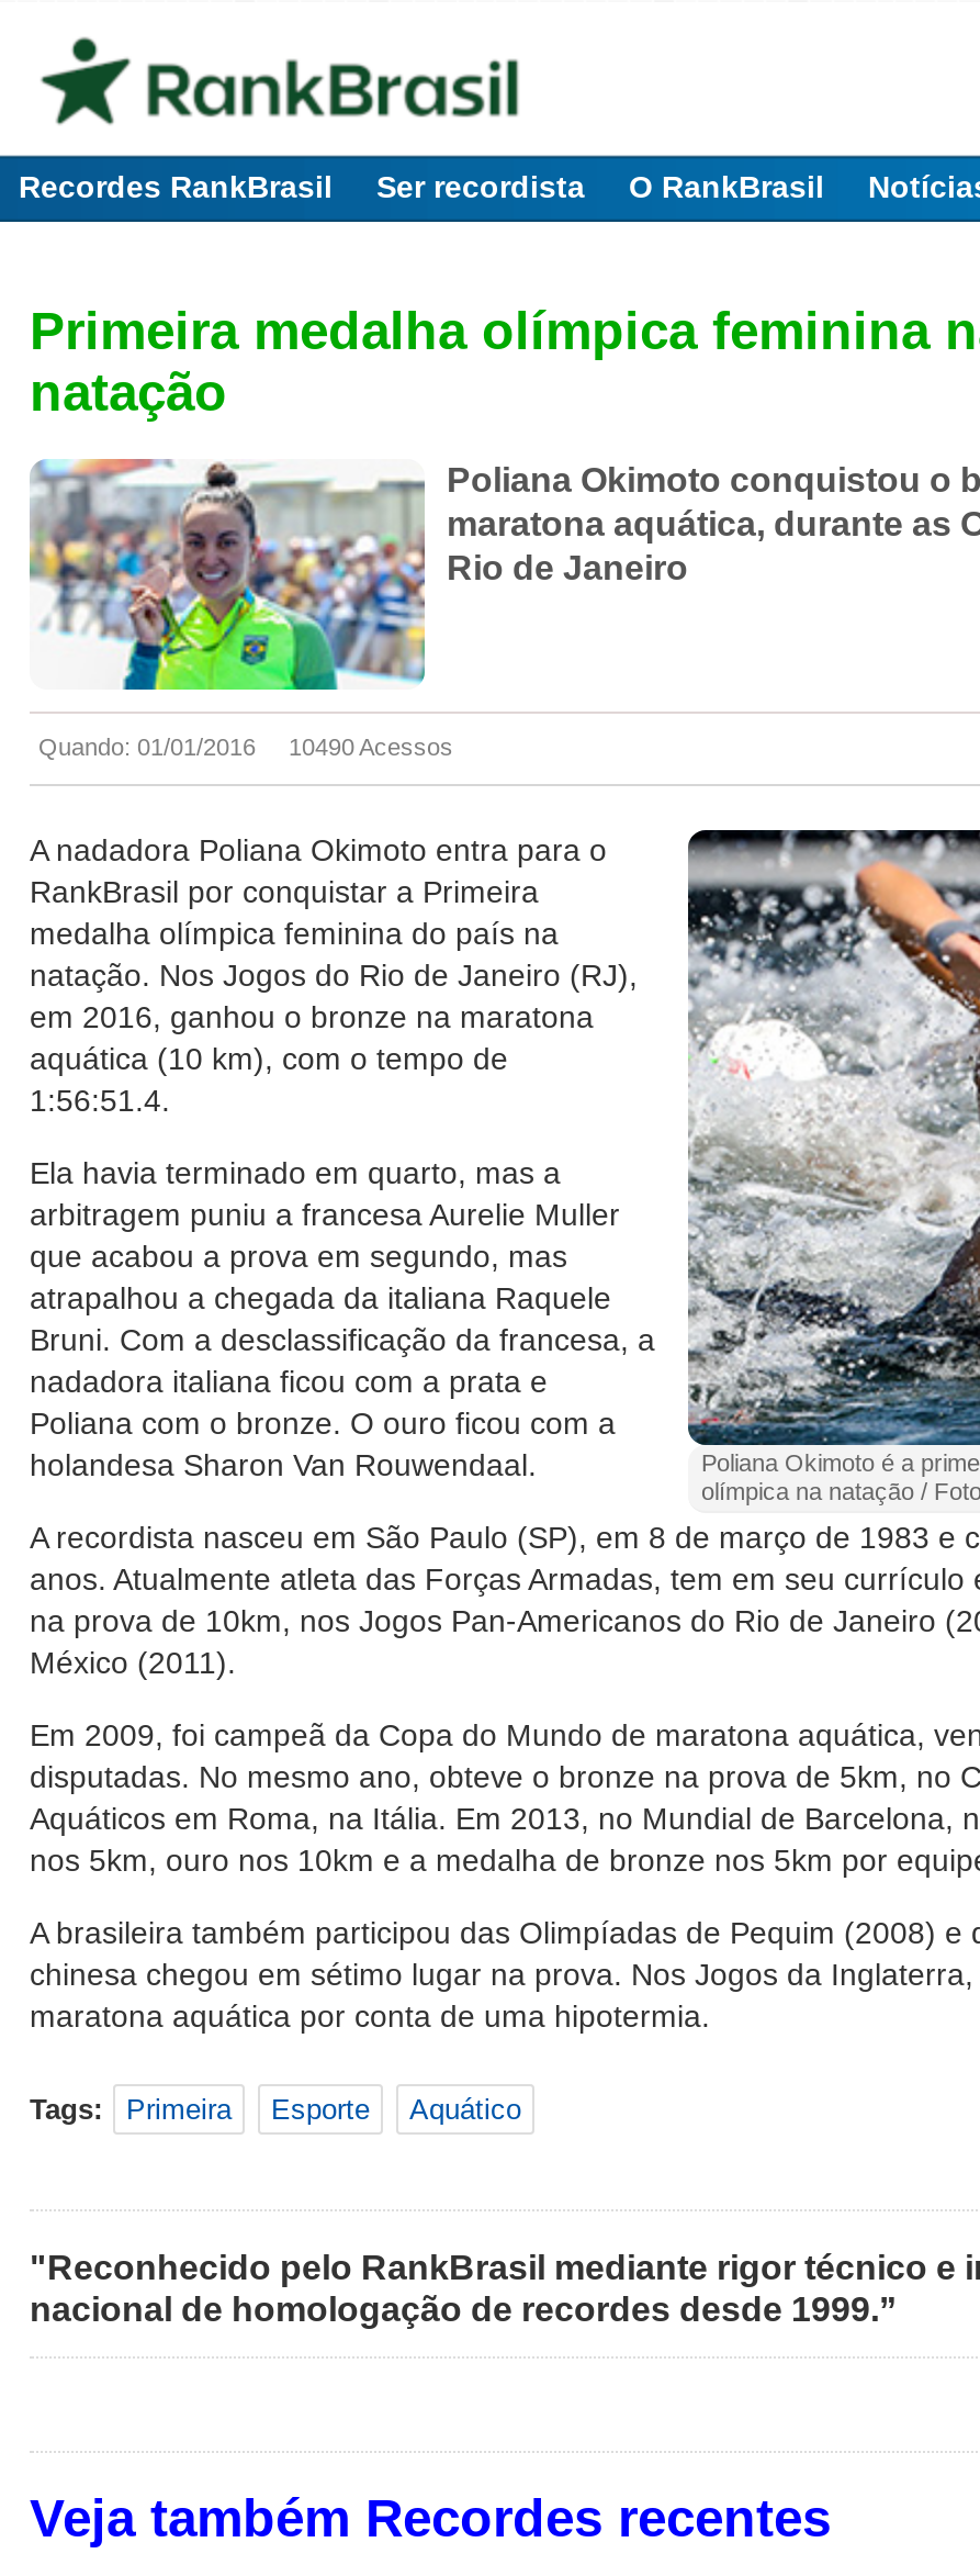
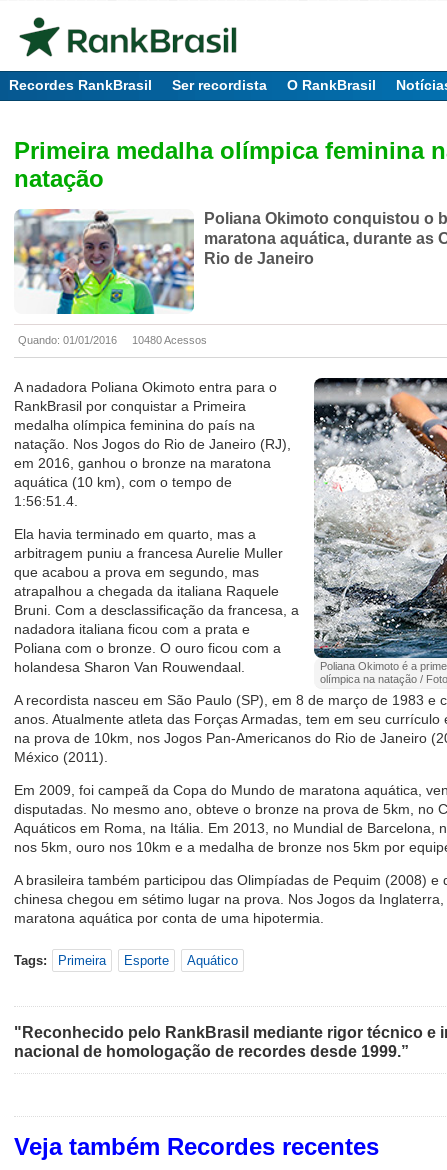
- Quando: 01/01/2016 10490 Acessos
+ Quando: 01/01/2016 10480 Acessos
